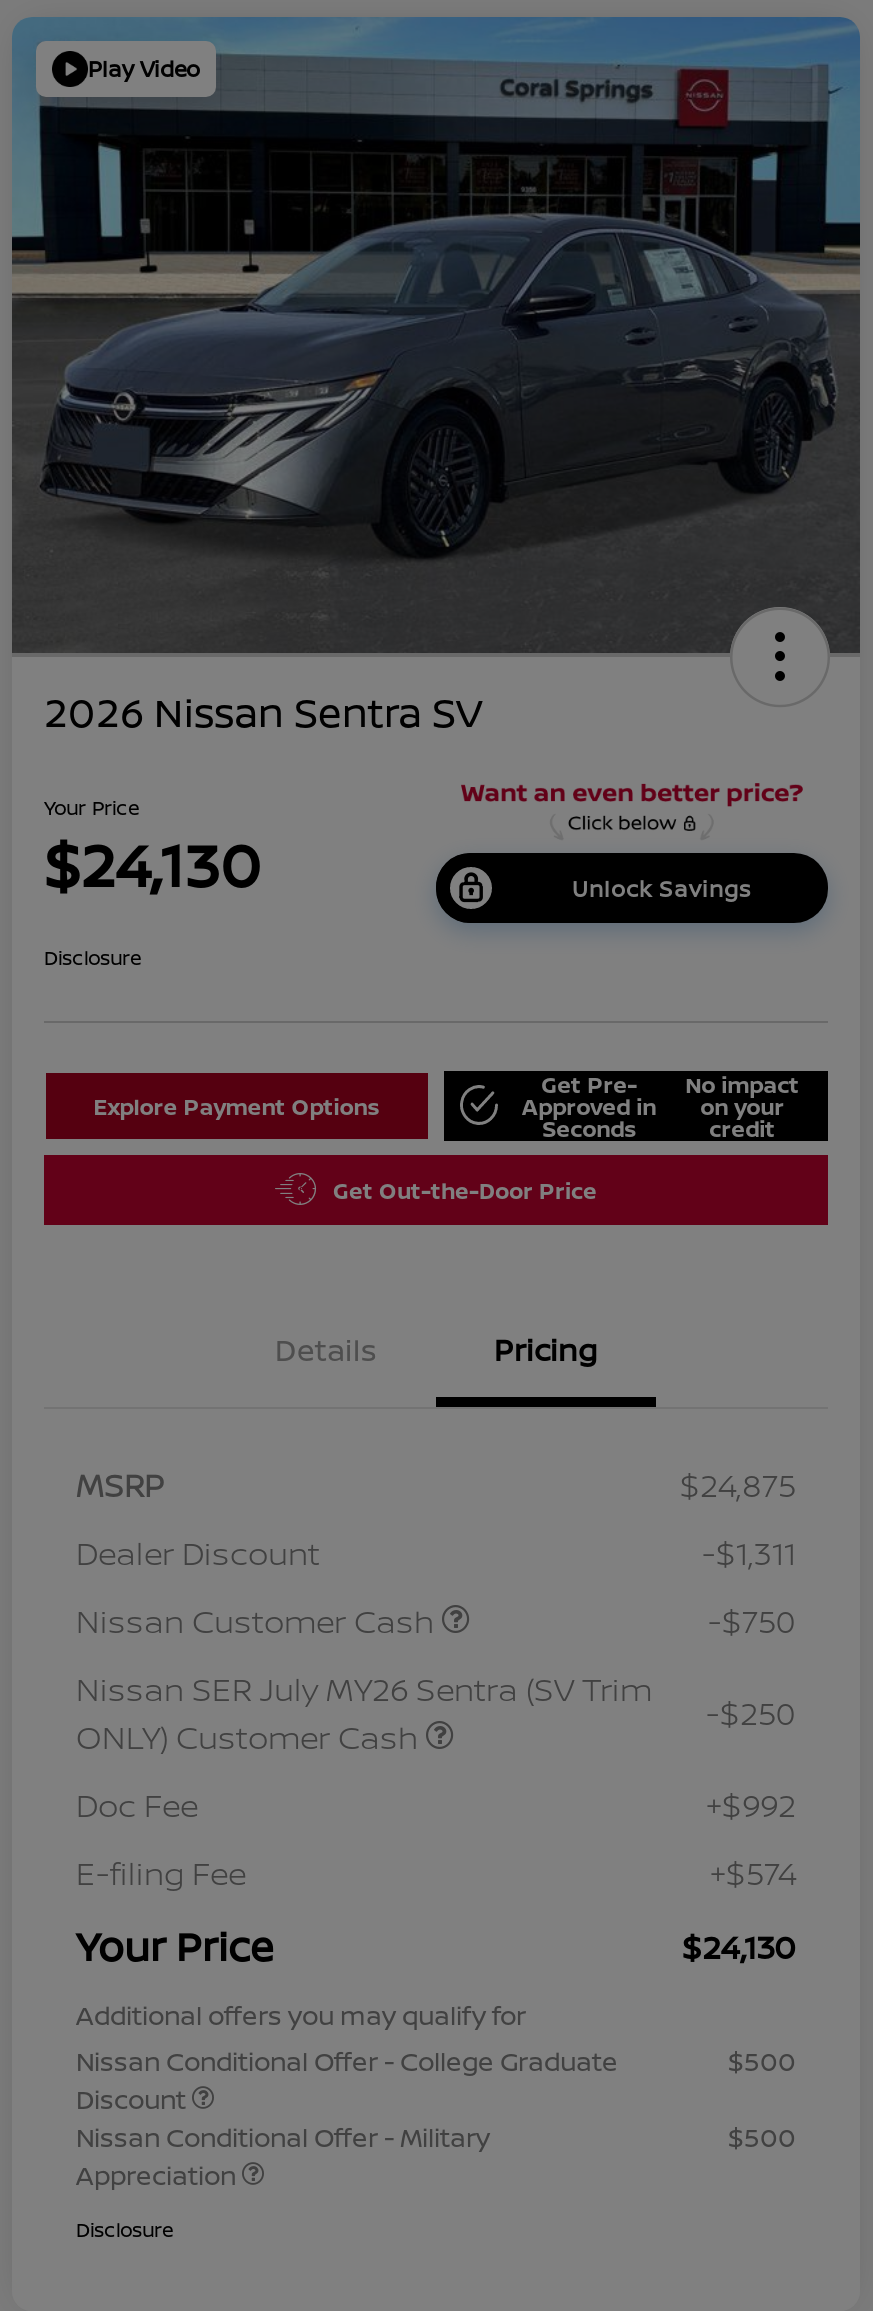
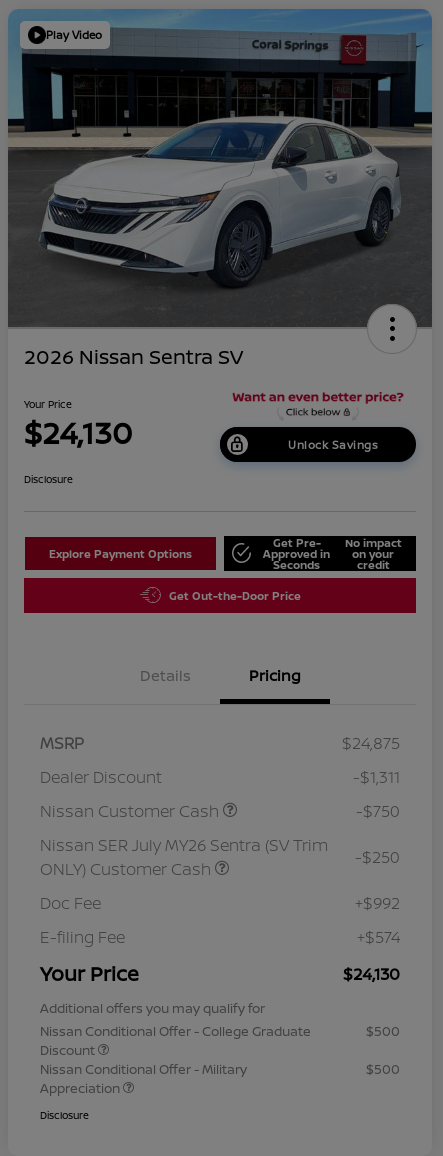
- [image]
+ [image]
